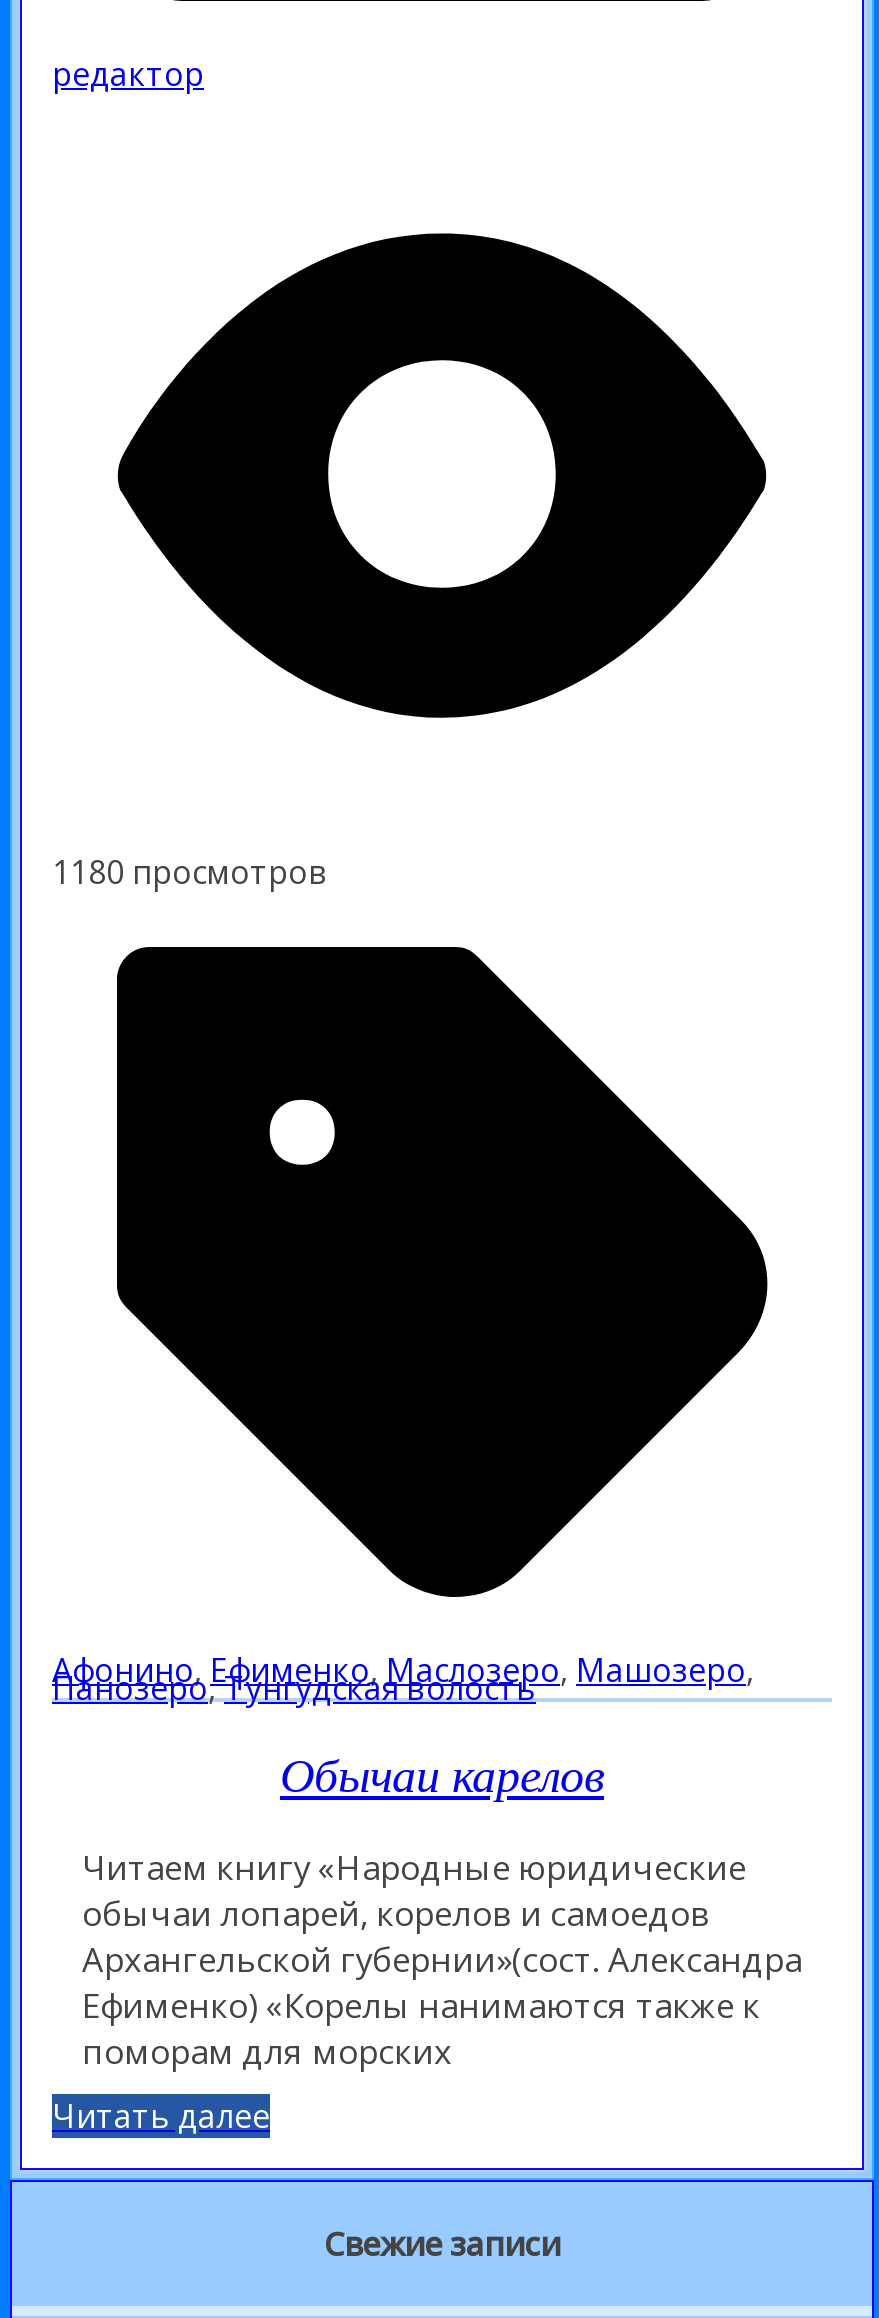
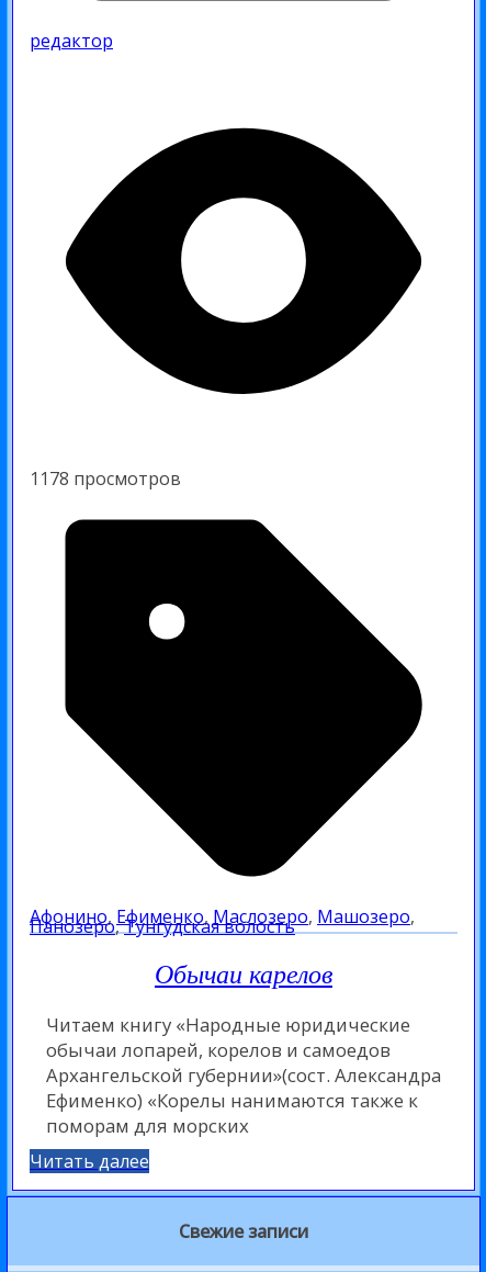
- 1180 просмотров
+ 1178 просмотров
